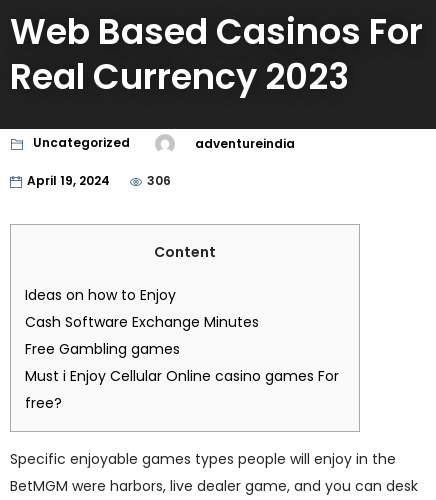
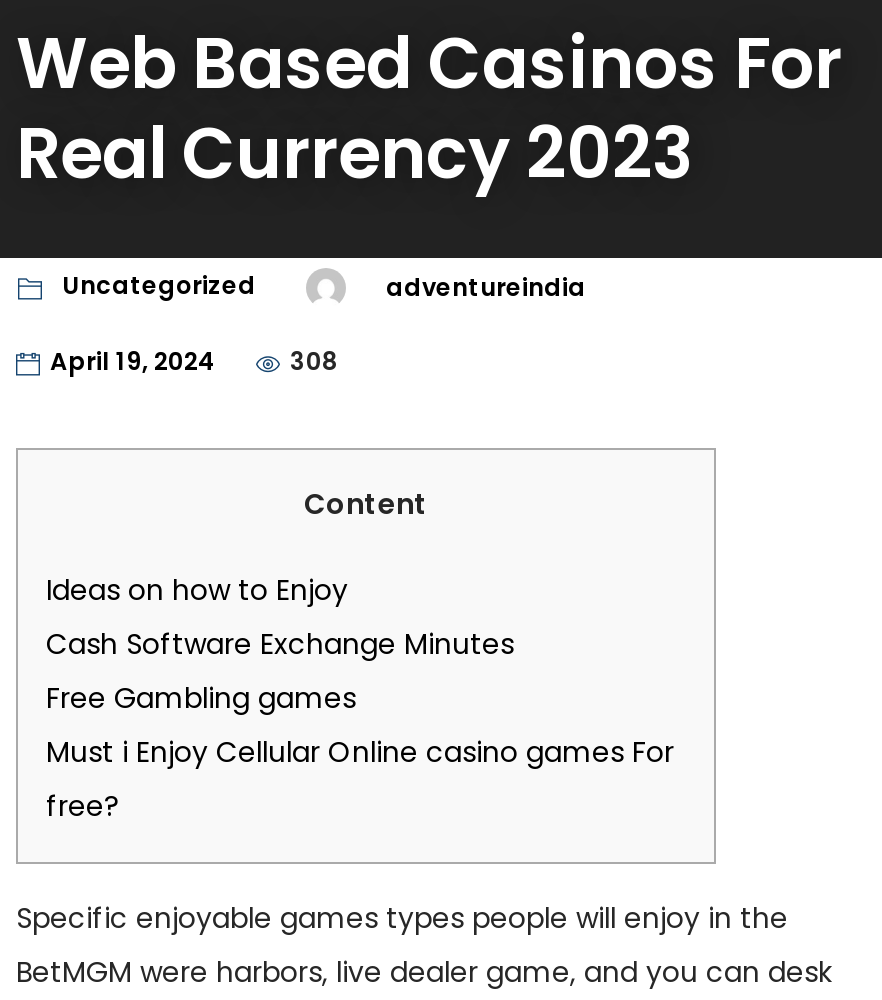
- 306
+ 308
